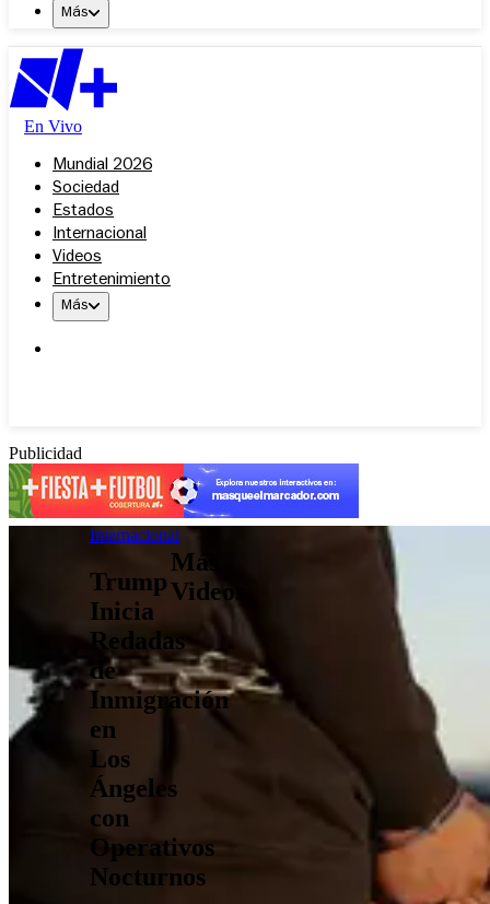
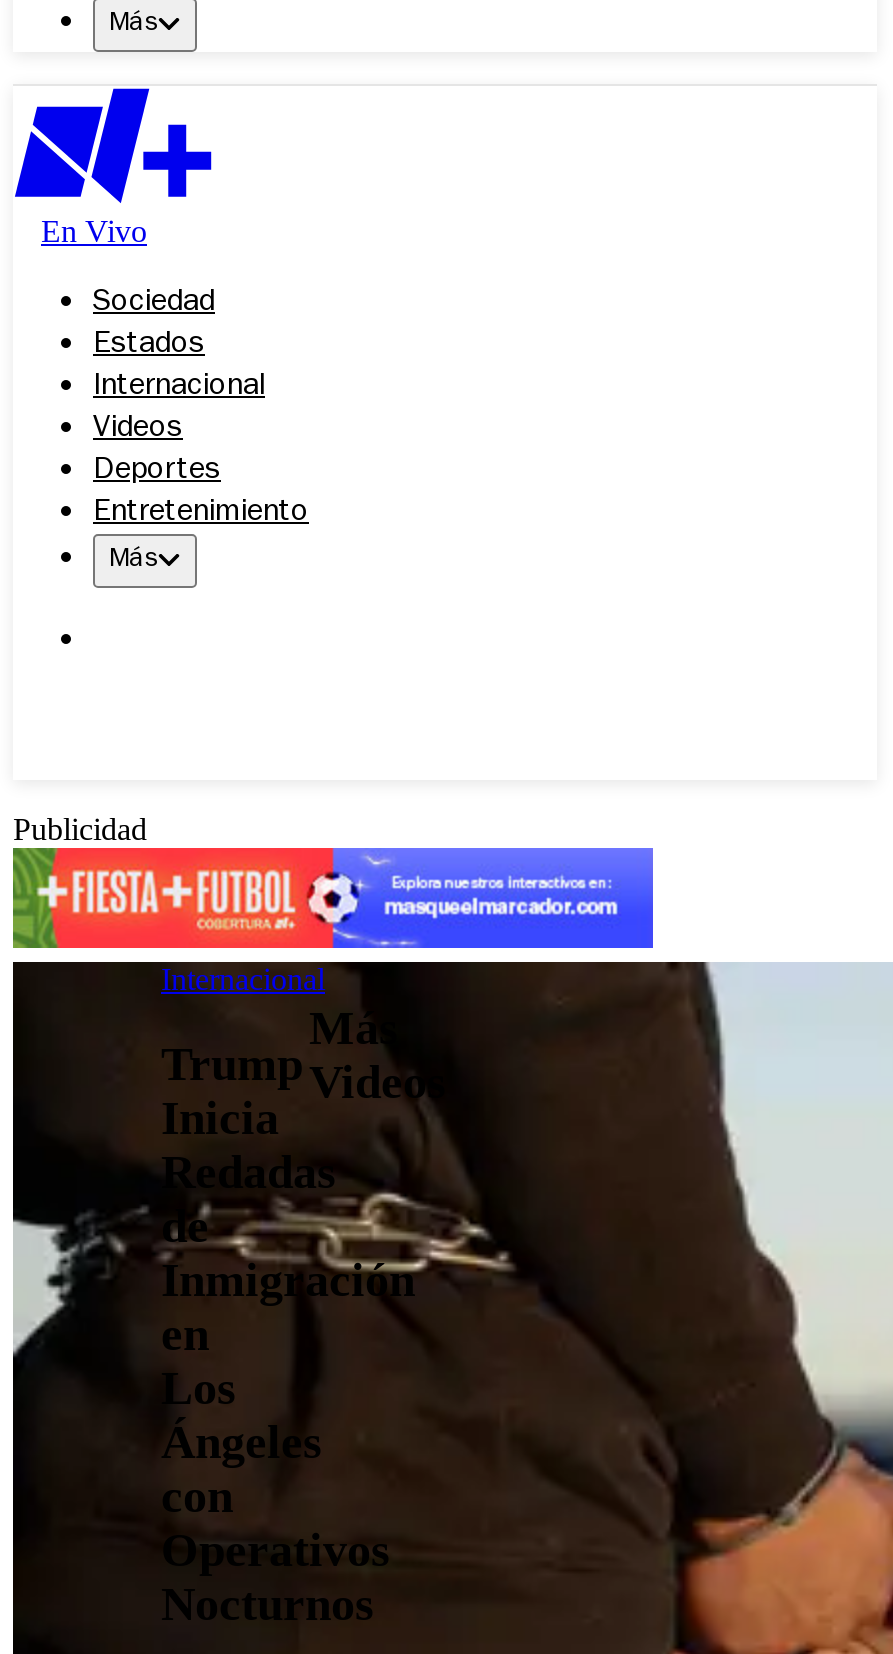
- Mundial 2026

moved up: Sociedad | Estados | Internacional | Videos

+ Deportes
